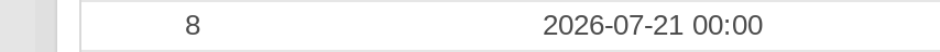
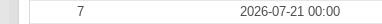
- 8
+ 7
